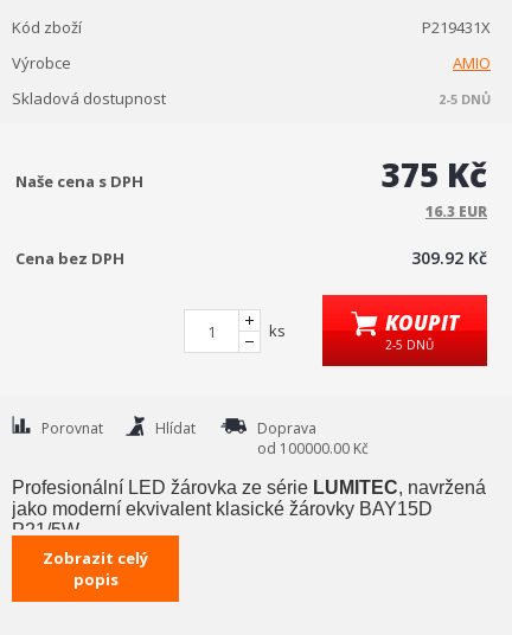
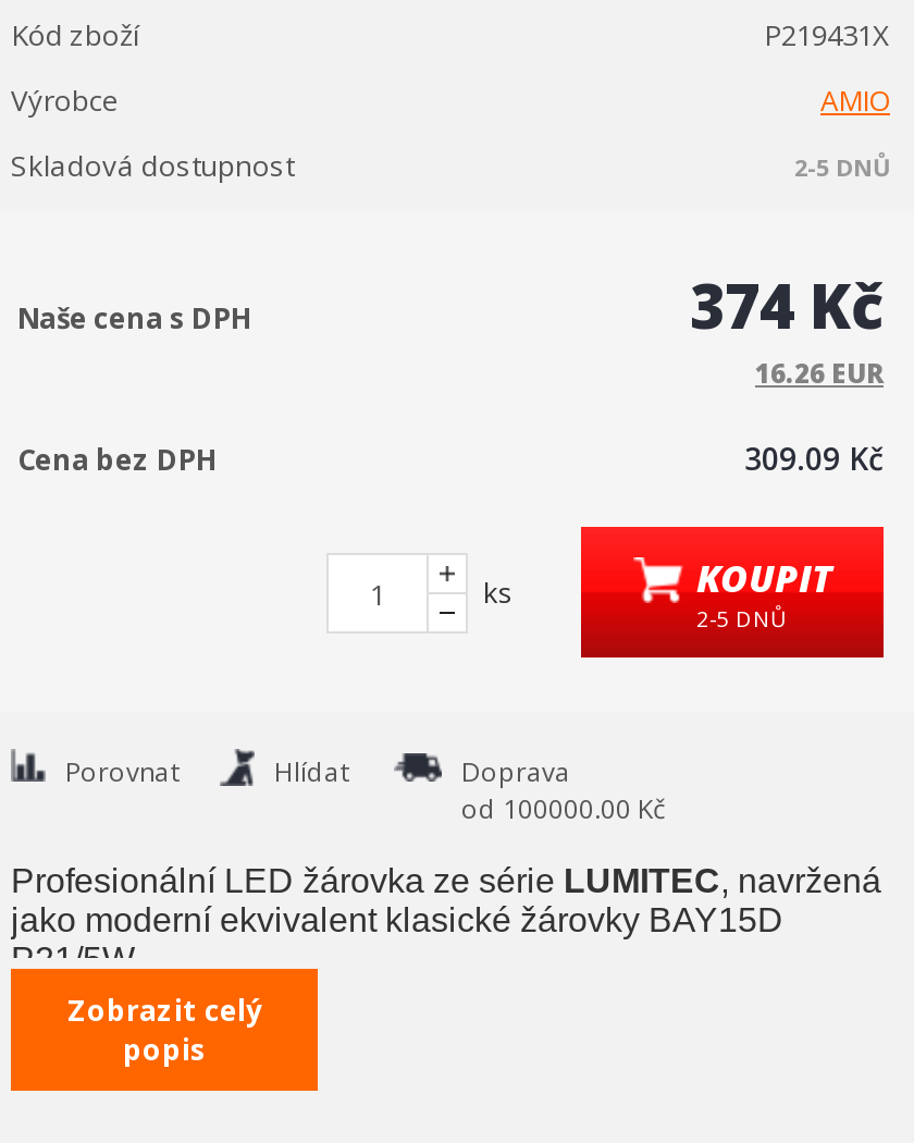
- 375 Kč
+ 374 Kč

- 16.3 EUR
+ 16.26 EUR

- 309.92 Kč
+ 309.09 Kč
